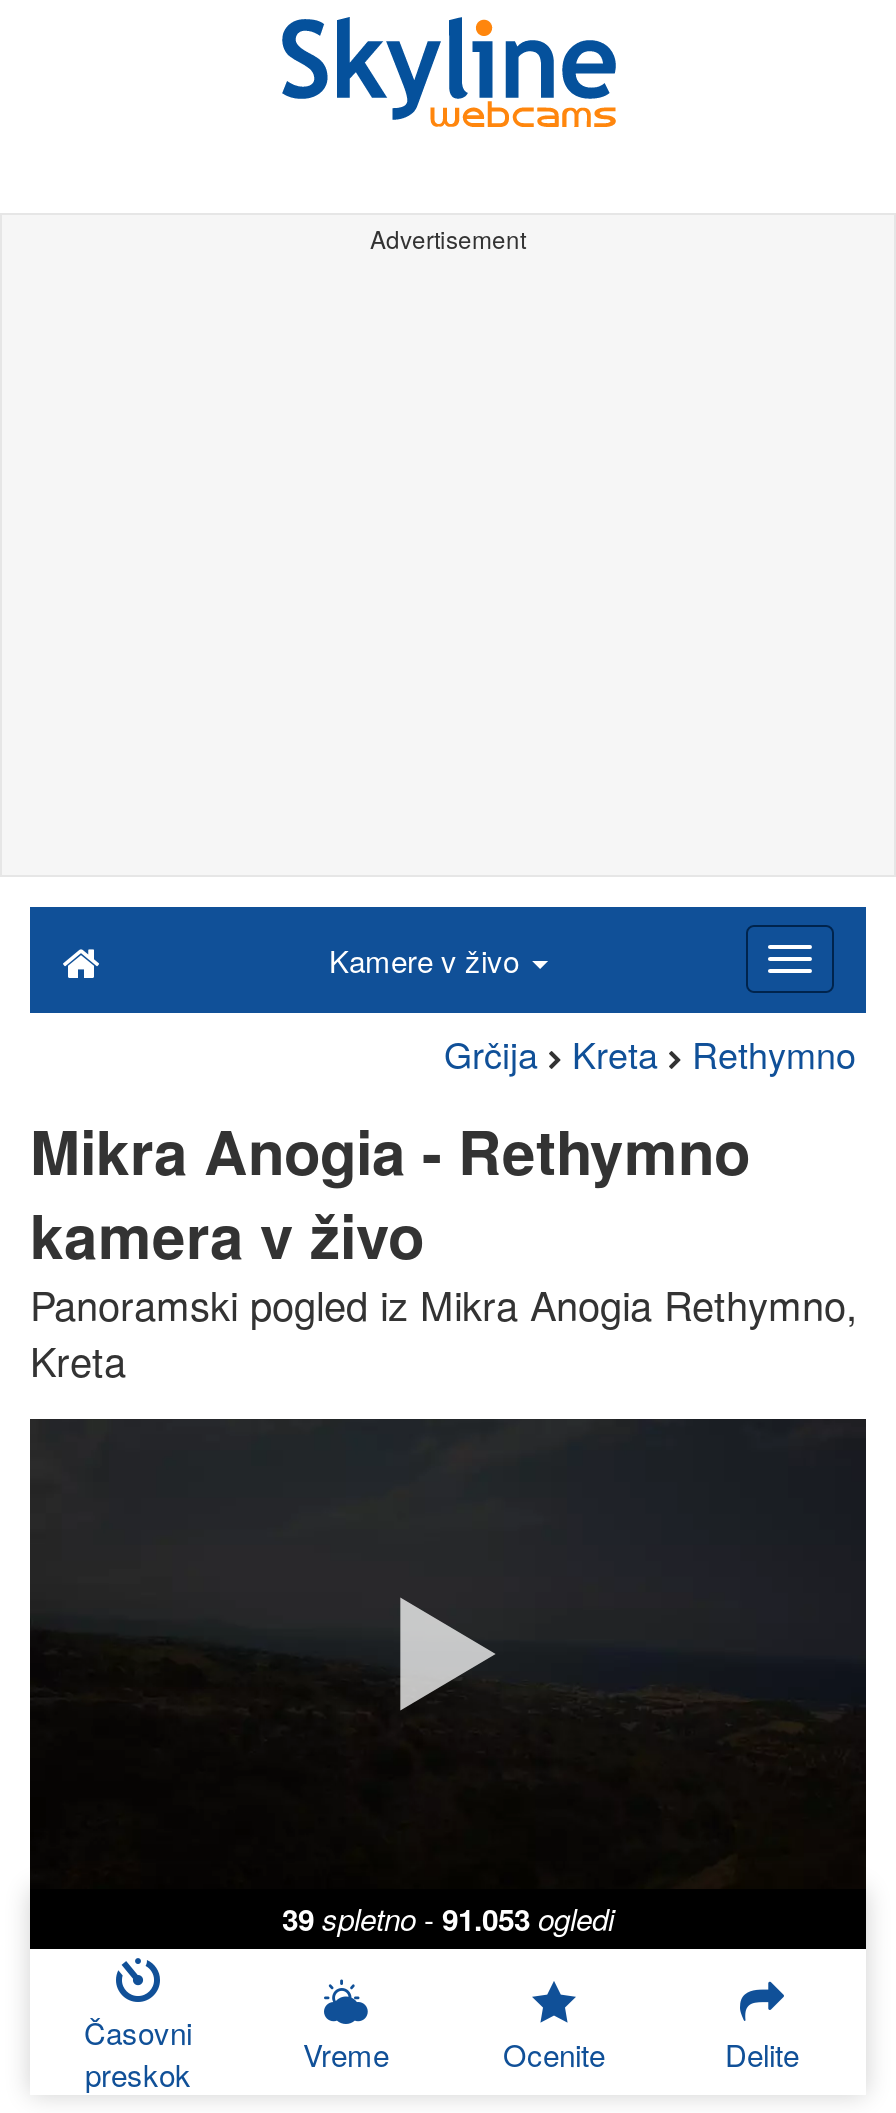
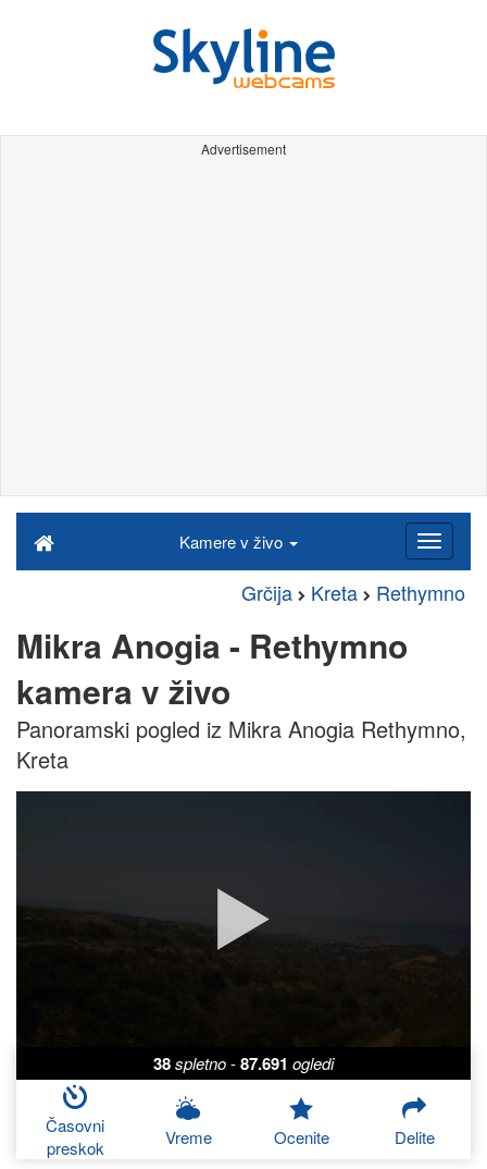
- 39 spletno - 91.053 ogledi
+ 38 spletno - 87.691 ogledi
